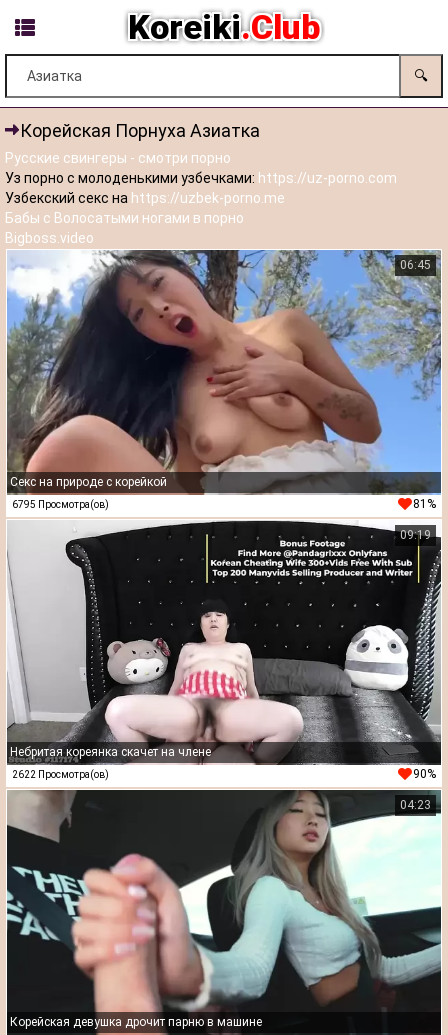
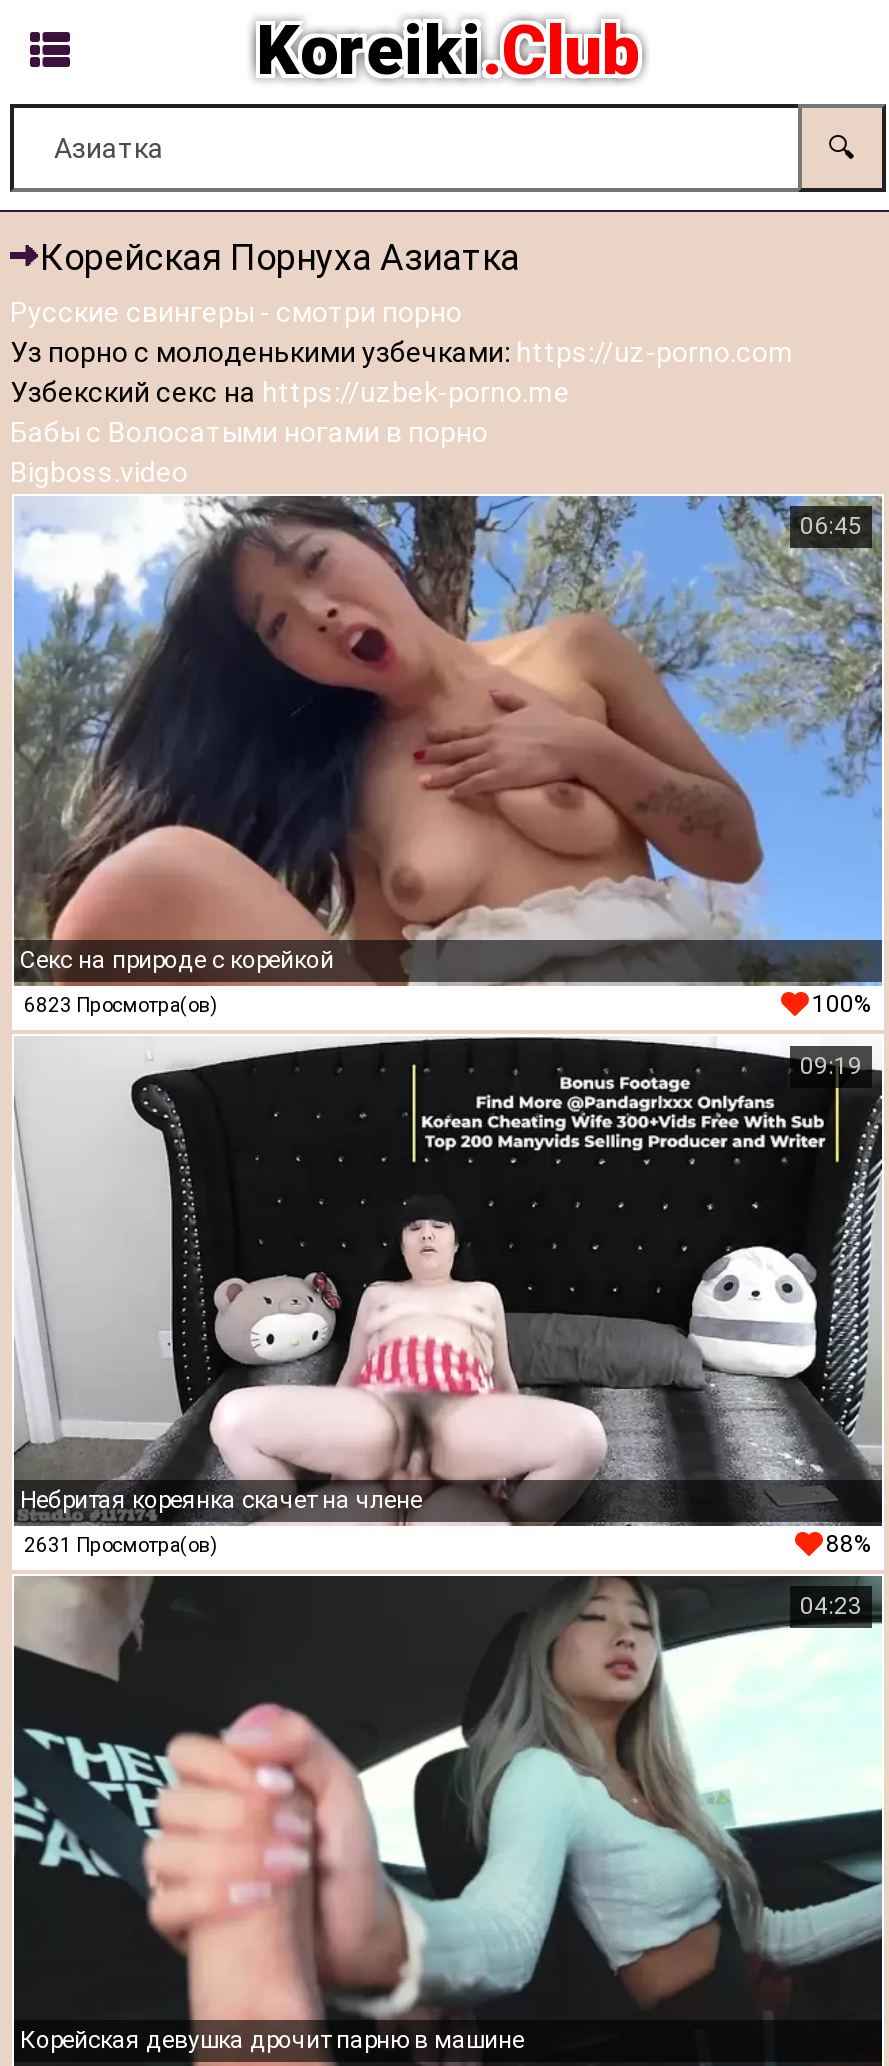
- 6795 Просмотра(ов)
+ 6823 Просмотра(ов)

- 81%
+ 100%

- 2622 Просмотра(ов)
+ 2631 Просмотра(ов)

- 90%
+ 88%
